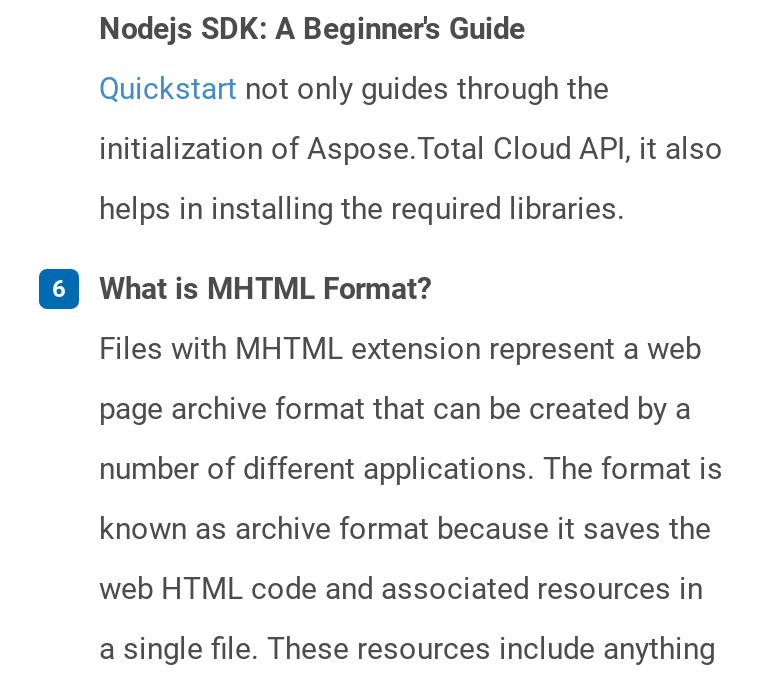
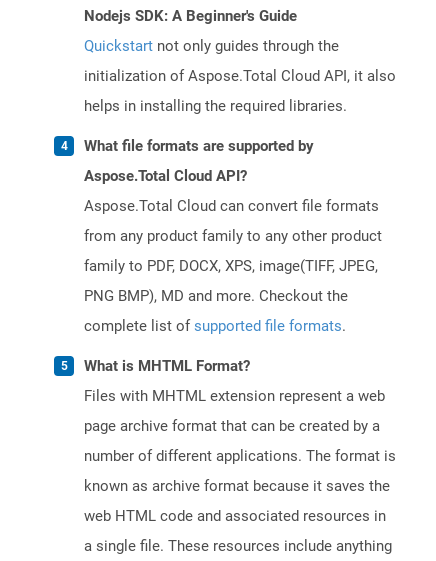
+ What file formats are supported by
+ Aspose.Total Cloud API?
+ Aspose.Total Cloud can convert file formats
+ from any product family to any other product
+ family to PDF, DOCX, XPS, image(TIFF, JPEG,
+ PNG BMP), MD and more. Checkout the
+ complete list of supported file formats.
